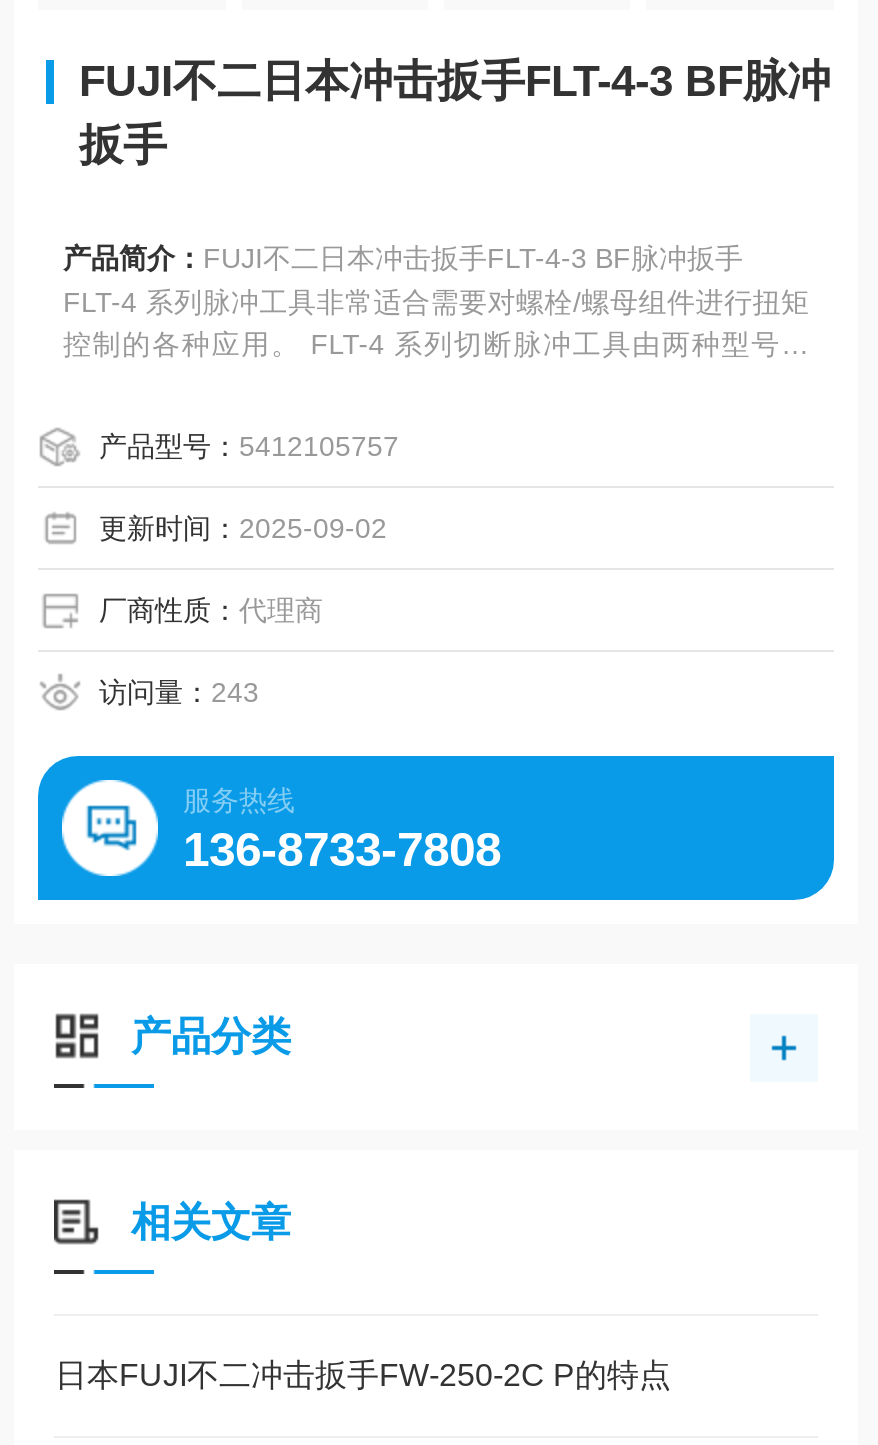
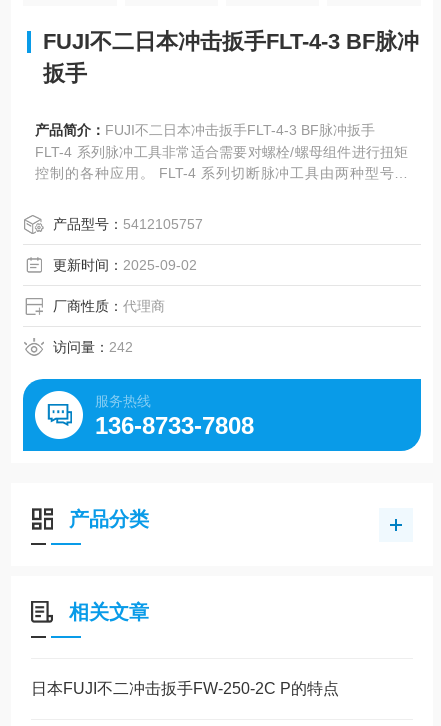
- 访问量：243
+ 访问量：242
